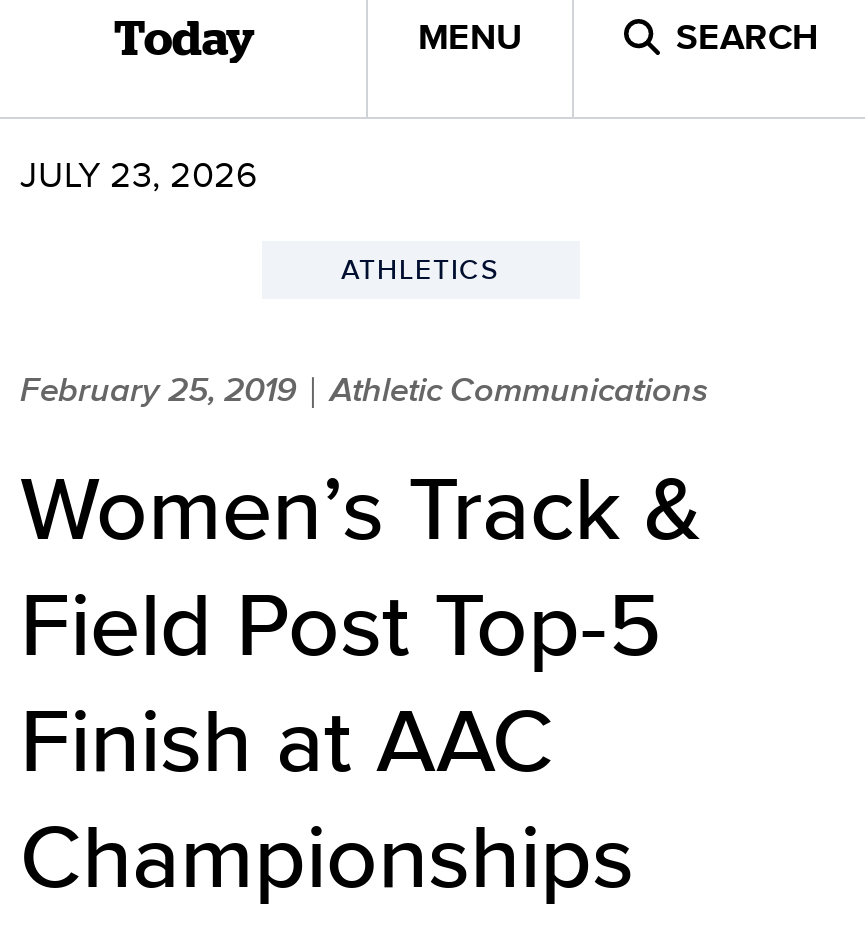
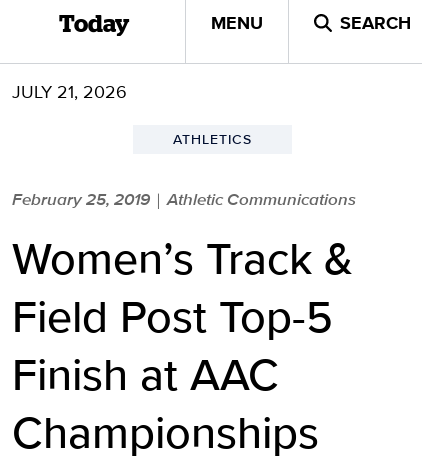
- JULY 23, 2026
+ JULY 21, 2026
